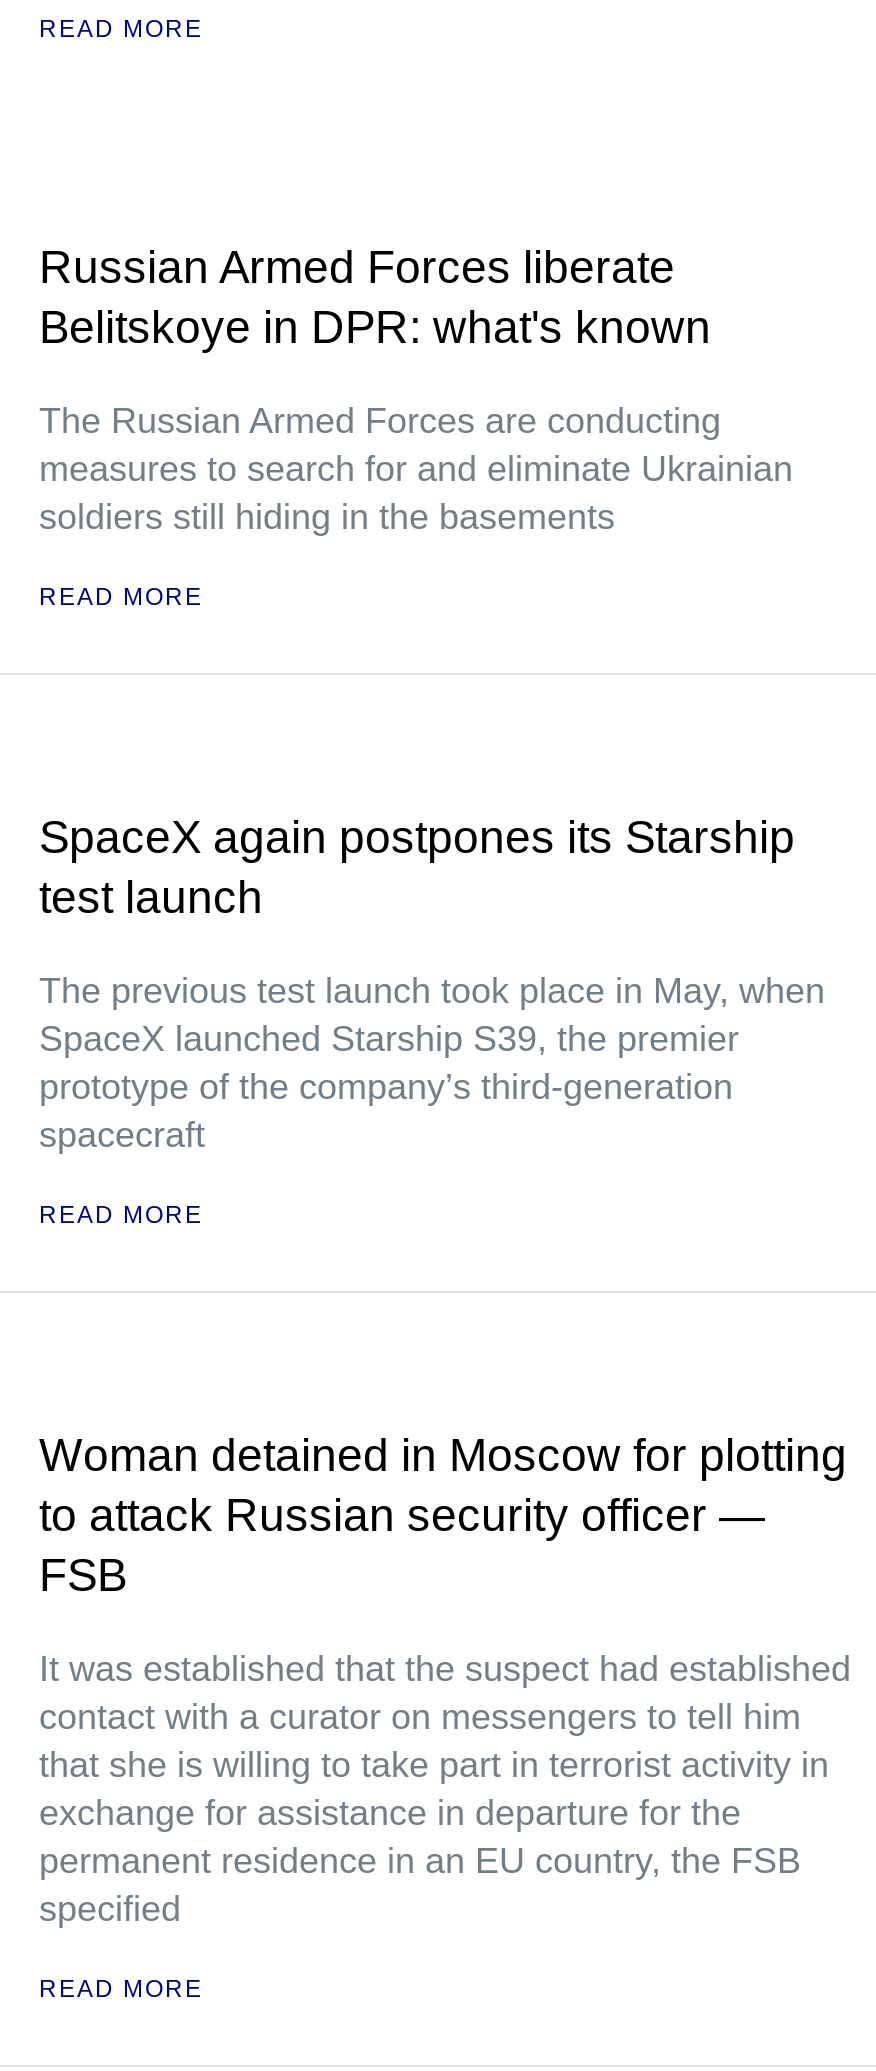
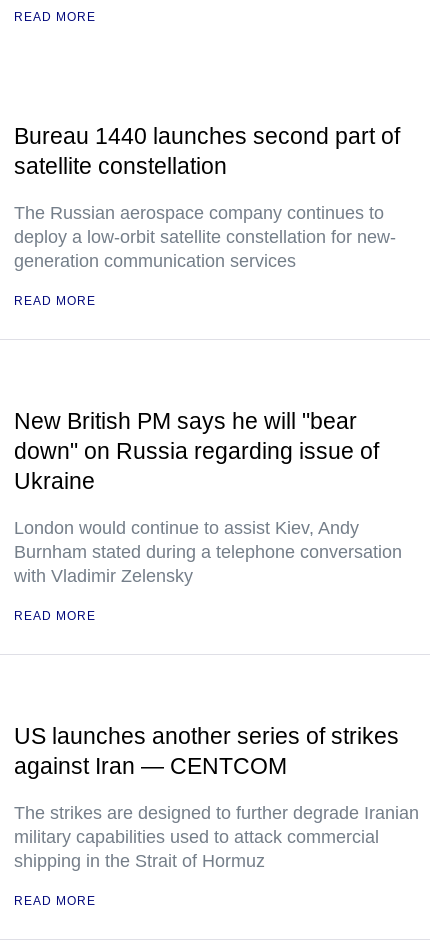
- Russian Armed Forces liberate
- Belitskoye in DPR: what's known
+ Bureau 1440 launches second part of
+ satellite constellation

- The Russian Armed Forces are conducting
- measures to search for and eliminate Ukrainian
- soldiers still hiding in the basements
+ The Russian aerospace company continues to
+ deploy a low-orbit satellite constellation for new-
+ generation communication services

- SpaceX again postpones its Starship
- test launch
+ New British PM says he will "bear
+ down" on Russia regarding issue of
+ Ukraine

- The previous test launch took place in May, when
- SpaceX launched Starship S39, the premier
- prototype of the company’s third-generation
- spacecraft
+ London would continue to assist Kiev, Andy
+ Burnham stated during a telephone conversation
+ with Vladimir Zelensky

- Woman detained in Moscow for plotting
- to attack Russian security officer —
- FSB
+ US launches another series of strikes
+ against Iran — CENTCOM

- It was established that the suspect had established
- contact with a curator on messengers to tell him
- that she is willing to take part in terrorist activity in
- exchange for assistance in departure for the
- permanent residence in an EU country, the FSB
- specified
+ The strikes are designed to further degrade Iranian
+ military capabilities used to attack commercial
+ shipping in the Strait of Hormuz
